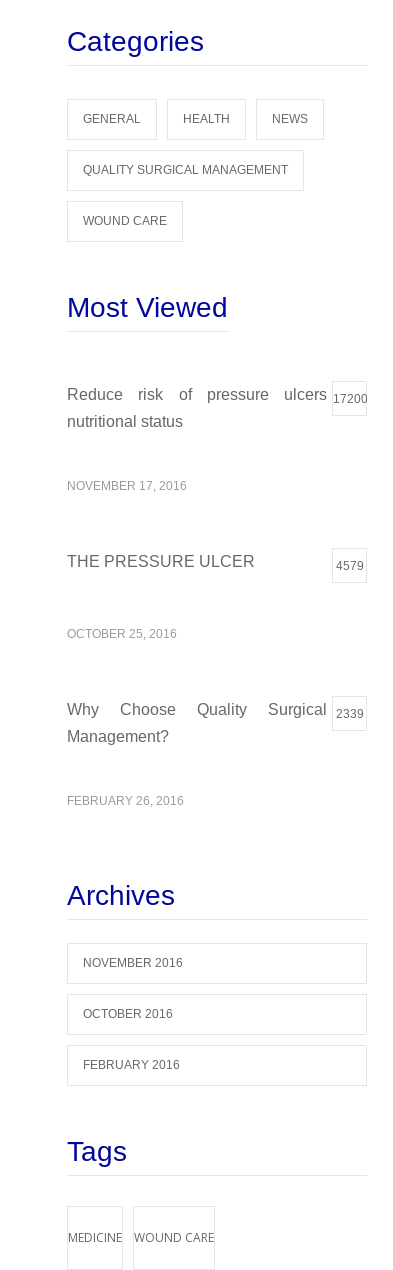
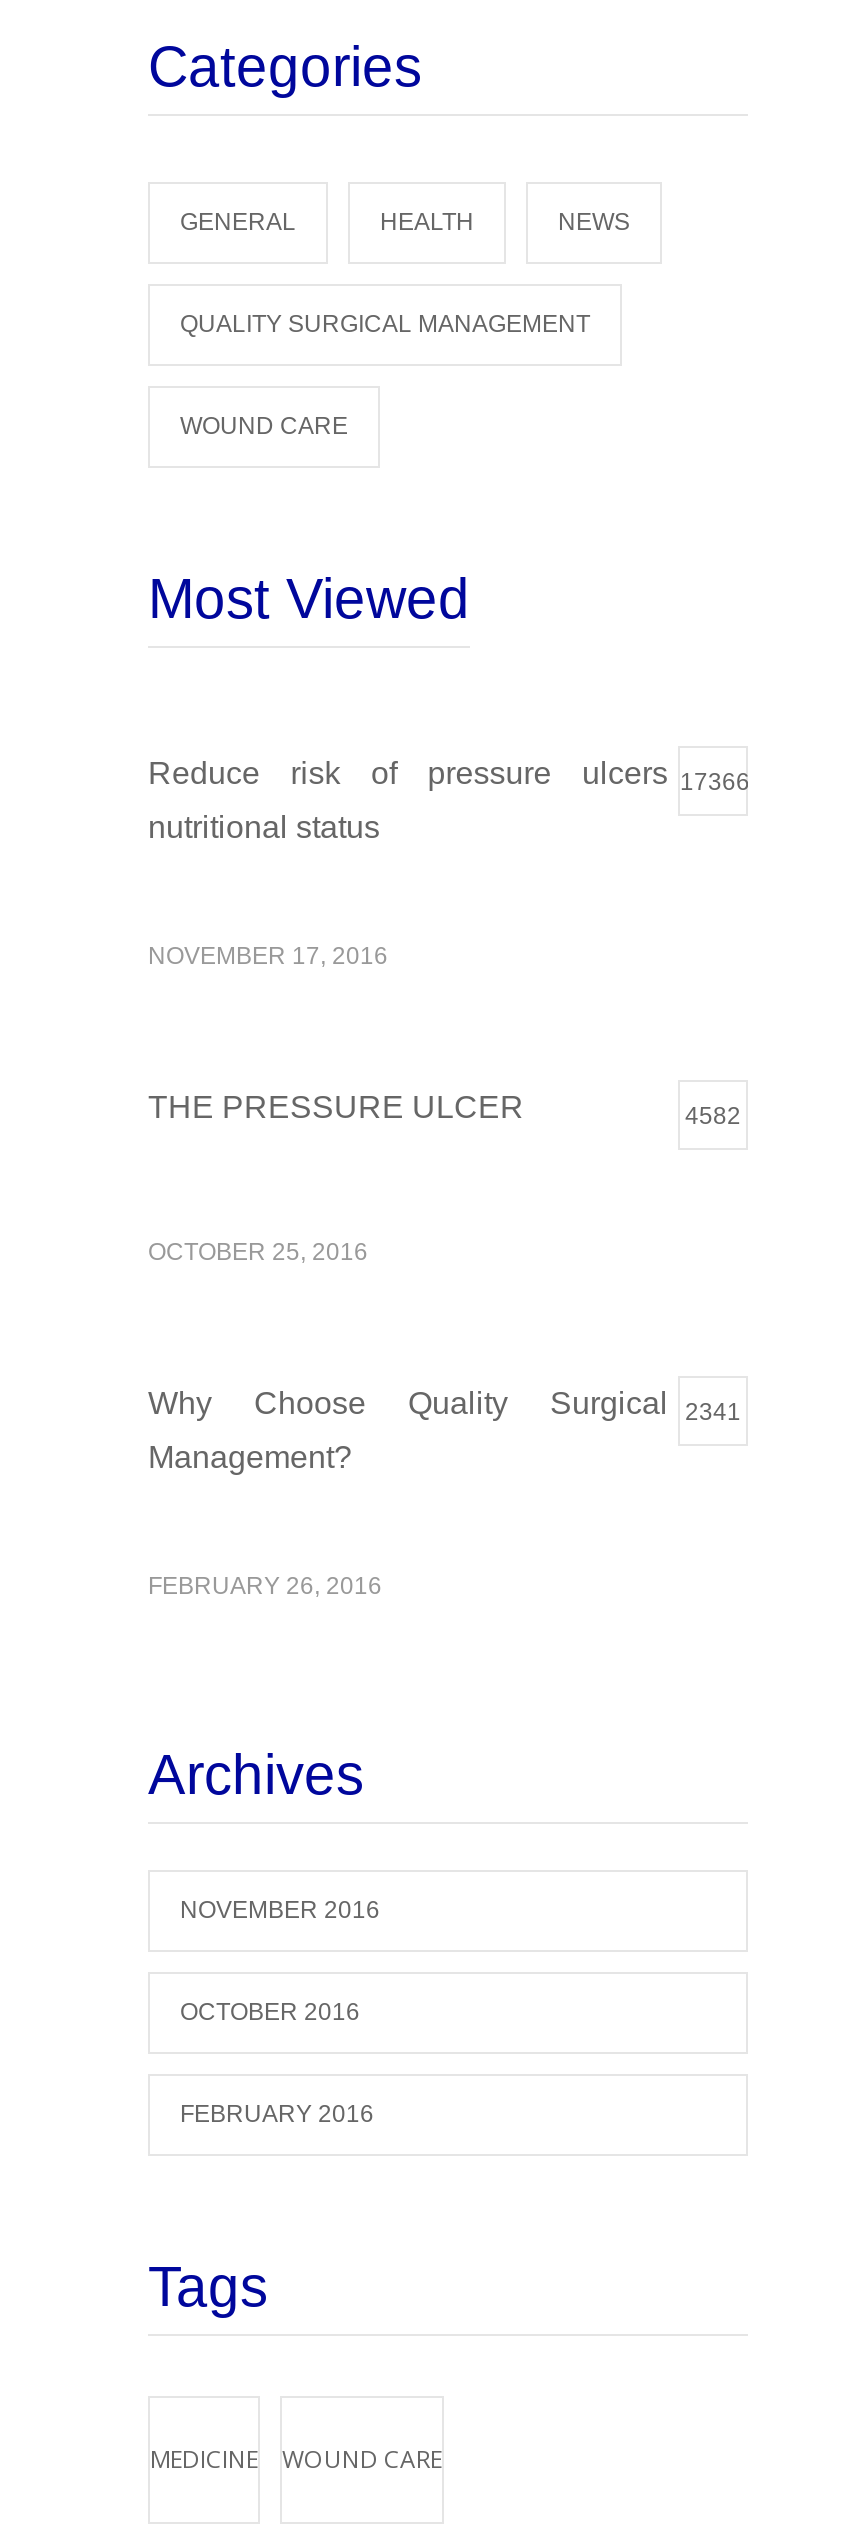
- Reduce risk of pressure ulcers 17200
+ Reduce risk of pressure ulcers 17366

- 4579
+ 4582

- Why Choose Quality Surgical 2339
+ Why Choose Quality Surgical 2341
